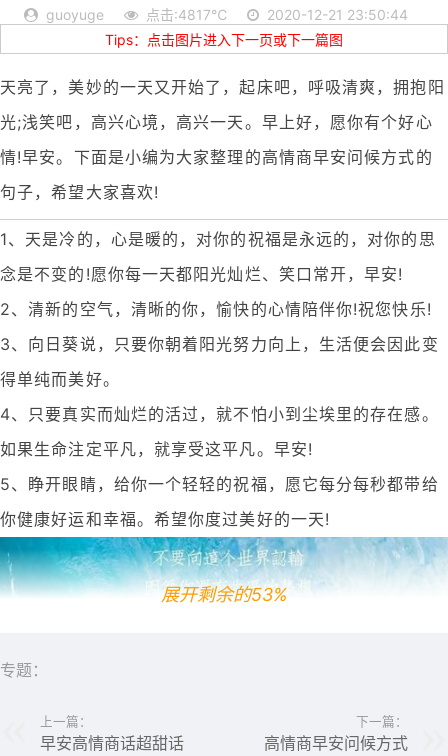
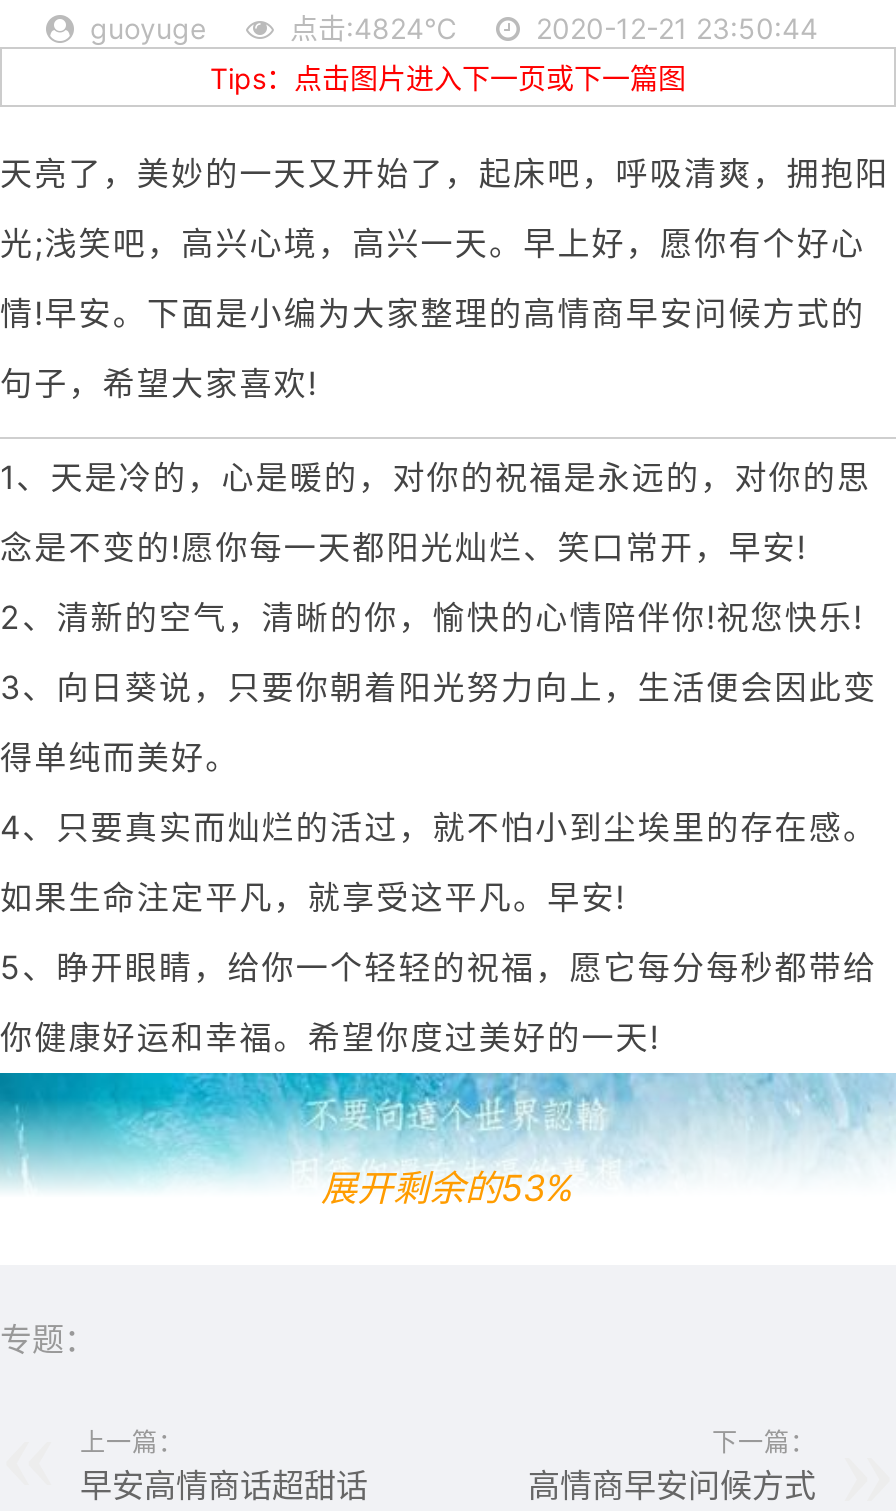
- 点击:4817℃
+ 点击:4824℃
